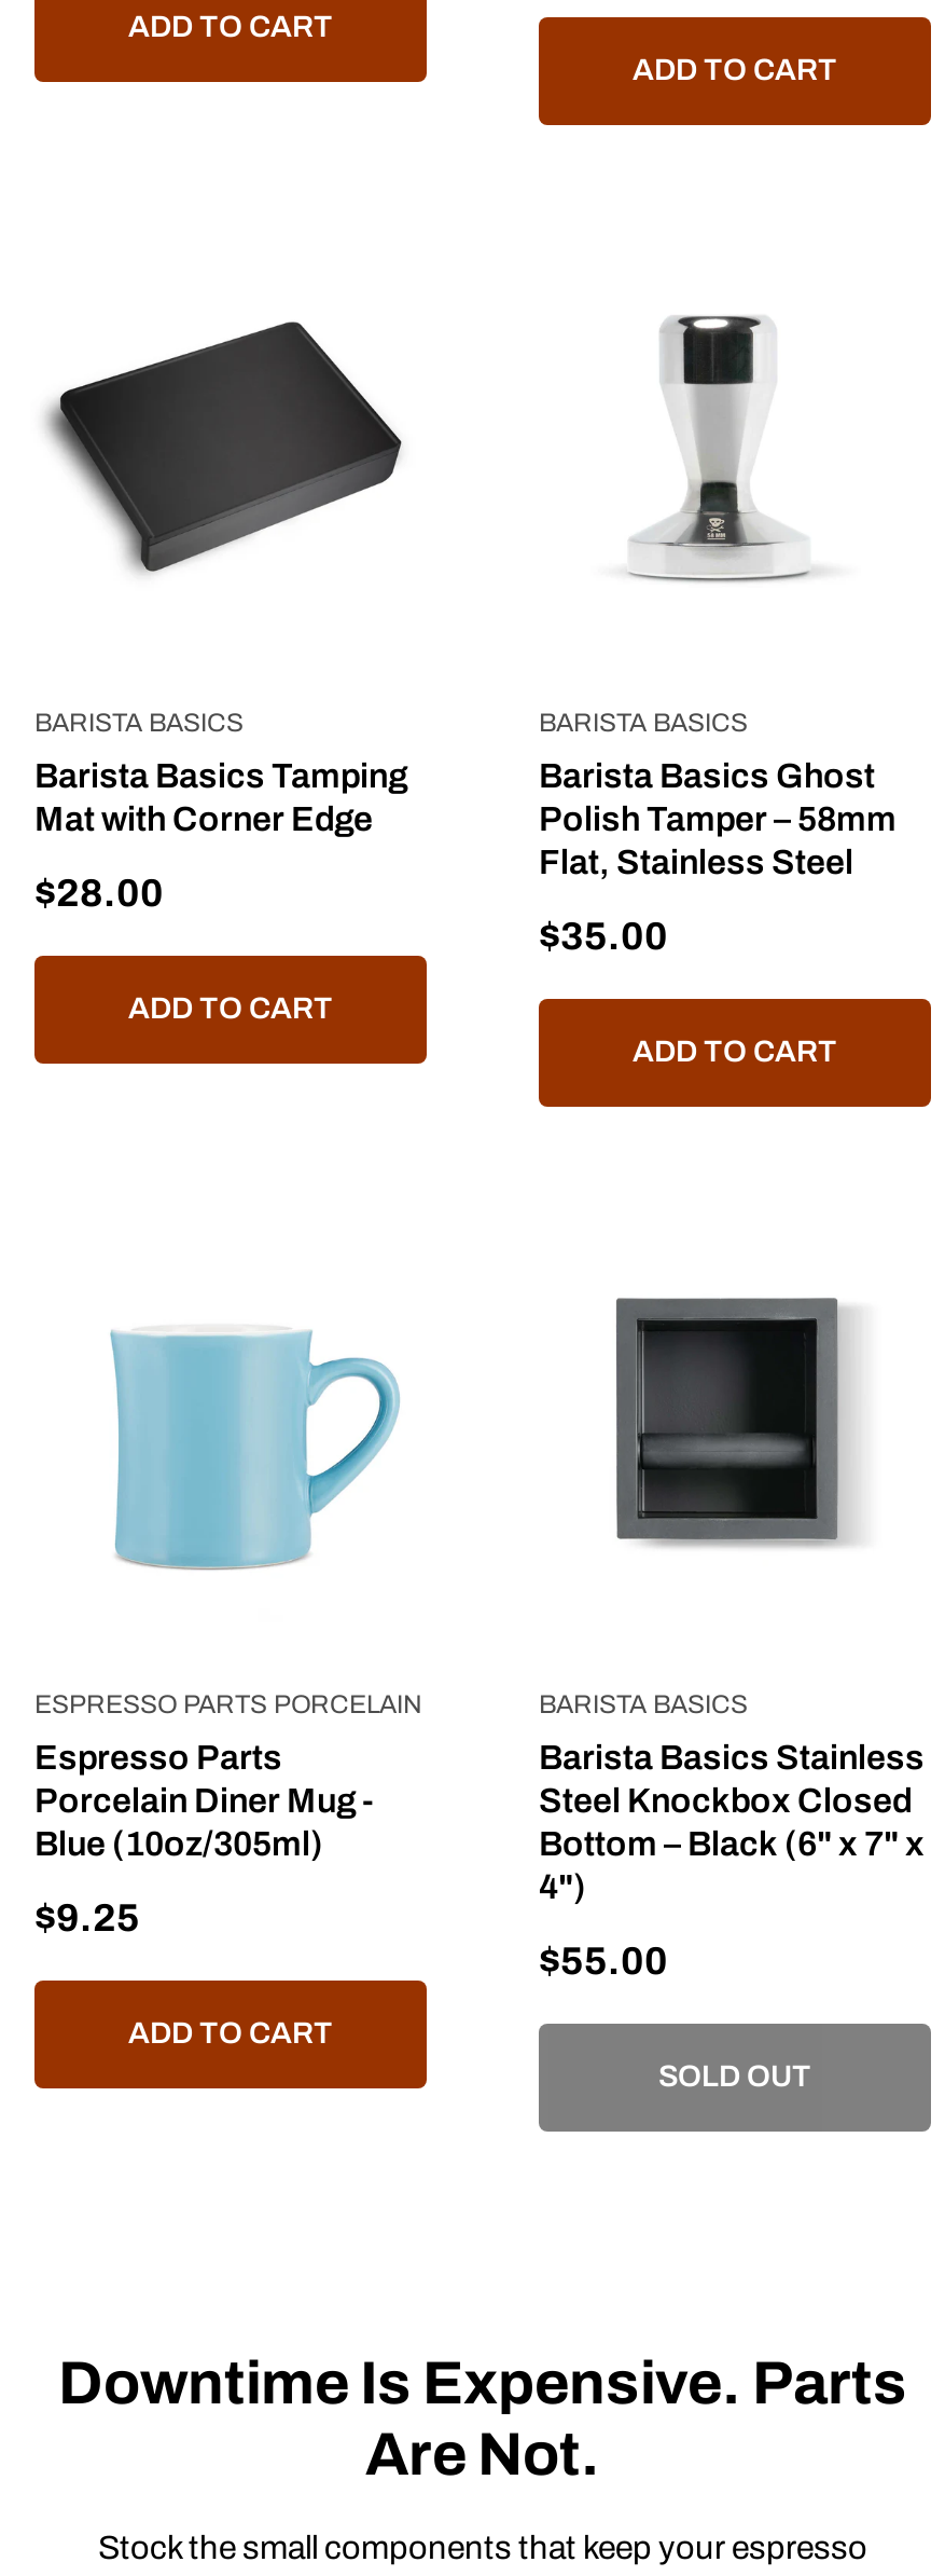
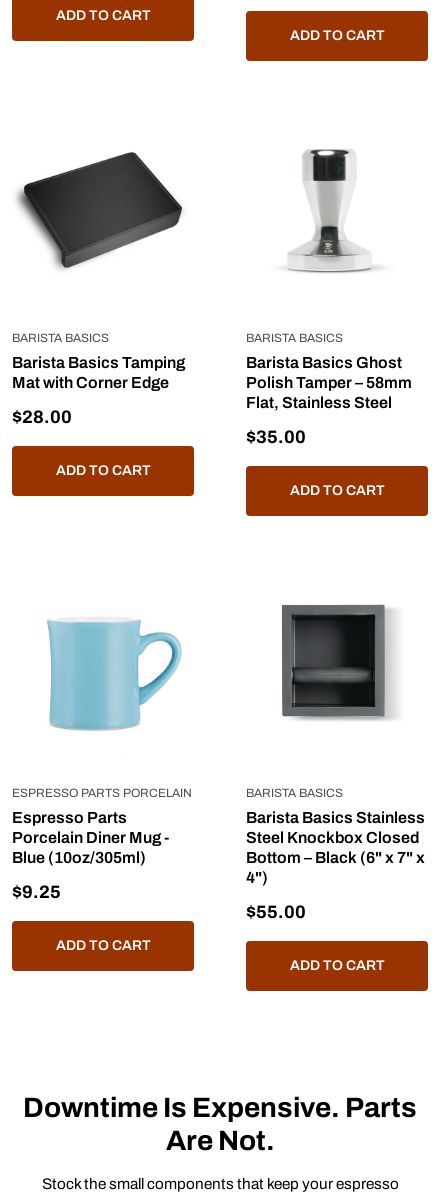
- SOLD OUT
+ ADD TO CART
